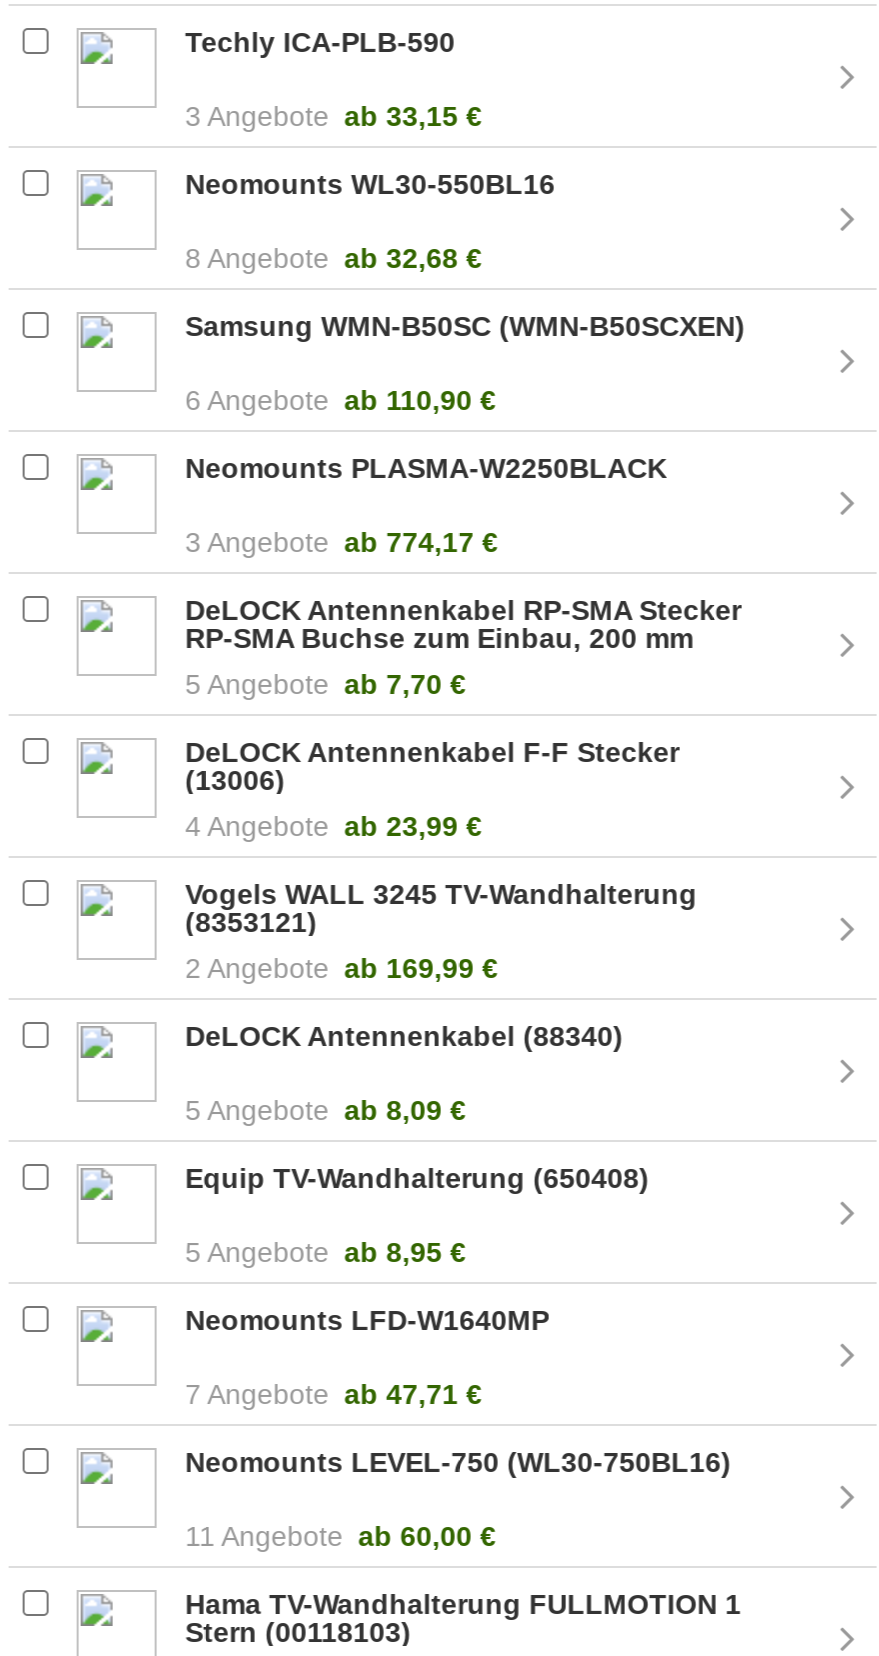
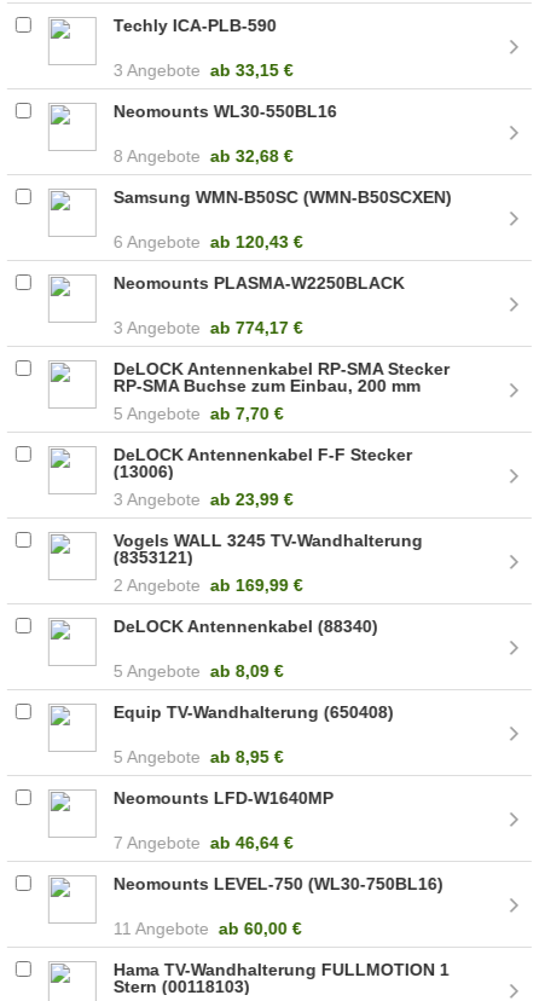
- 6 Angebote ab 110,90 €
+ 6 Angebote ab 120,43 €

- 4 Angebote ab 23,99 €
+ 3 Angebote ab 23,99 €

- 7 Angebote ab 47,71 €
+ 7 Angebote ab 46,64 €
